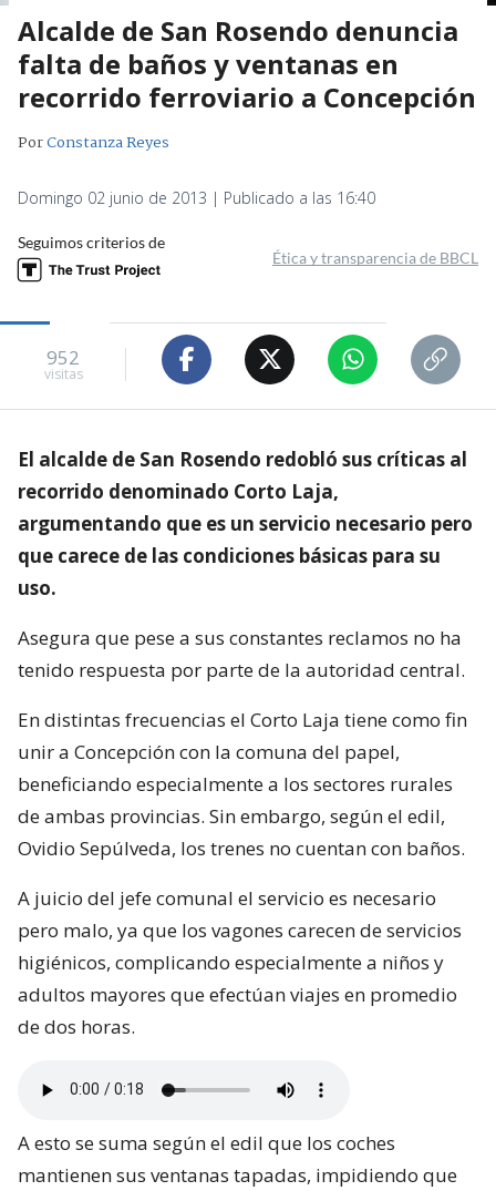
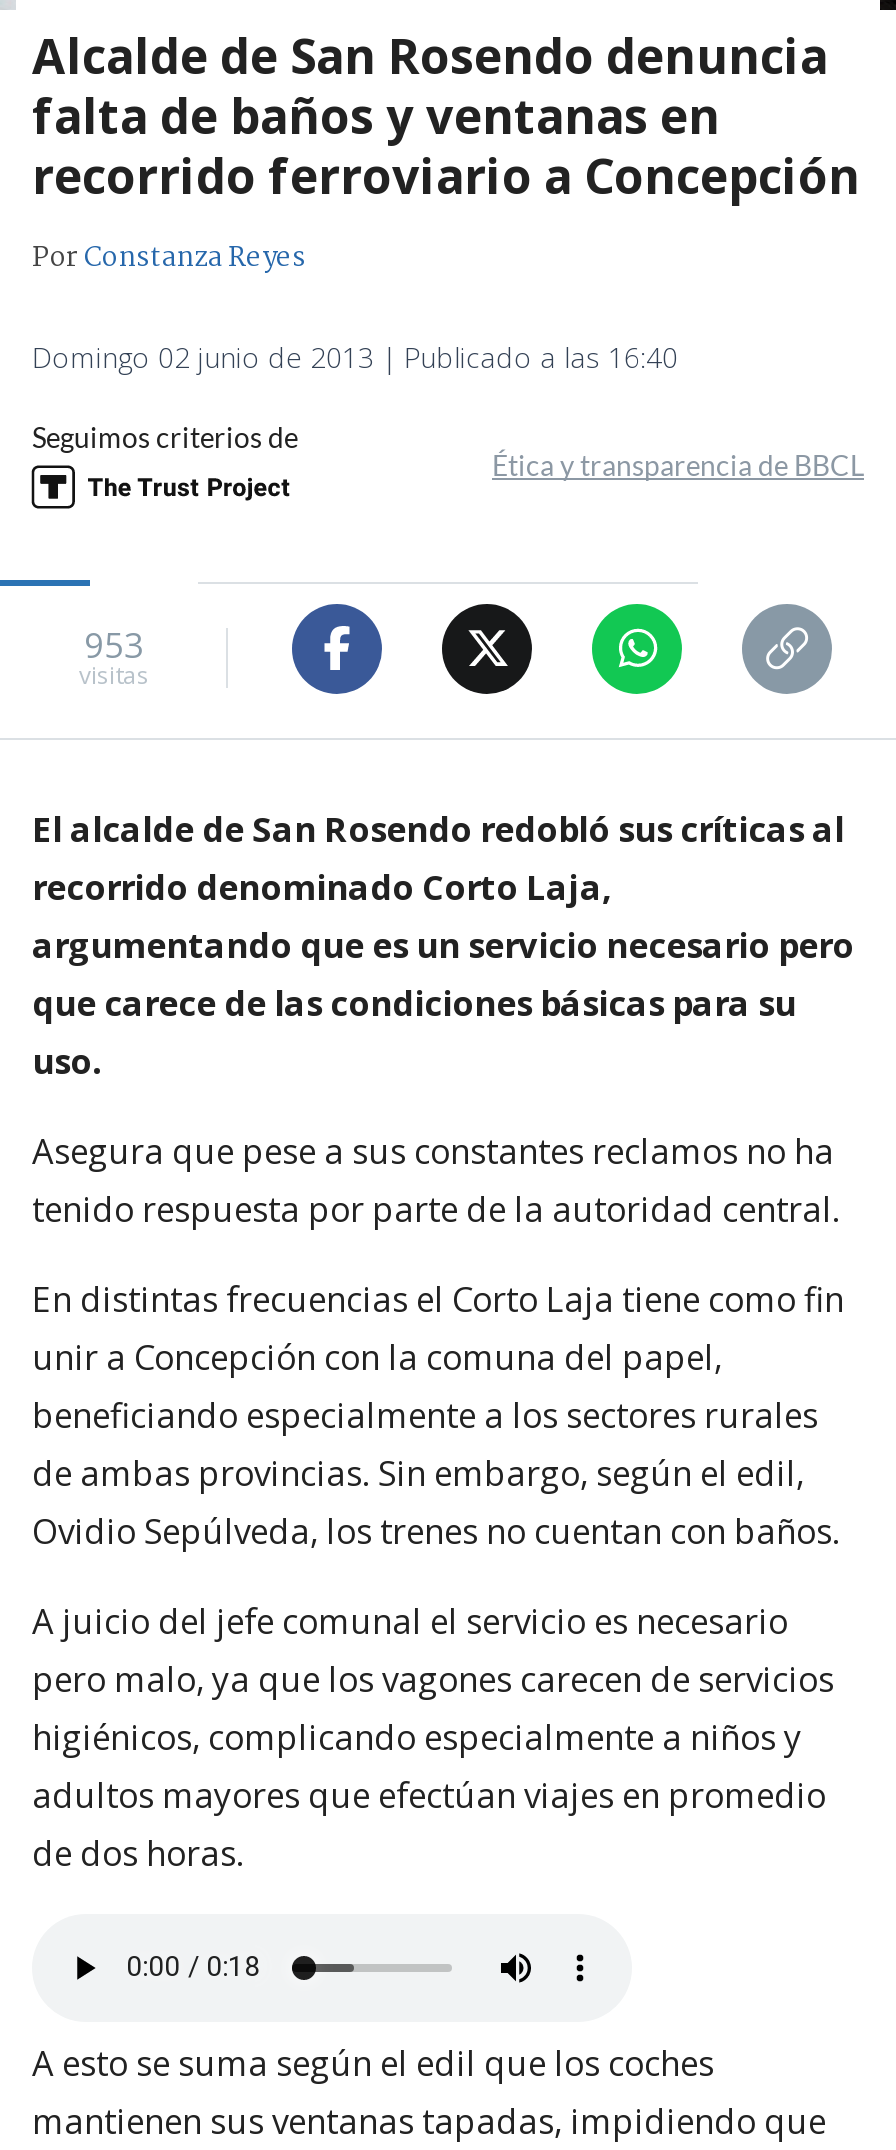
- 952
+ 953
